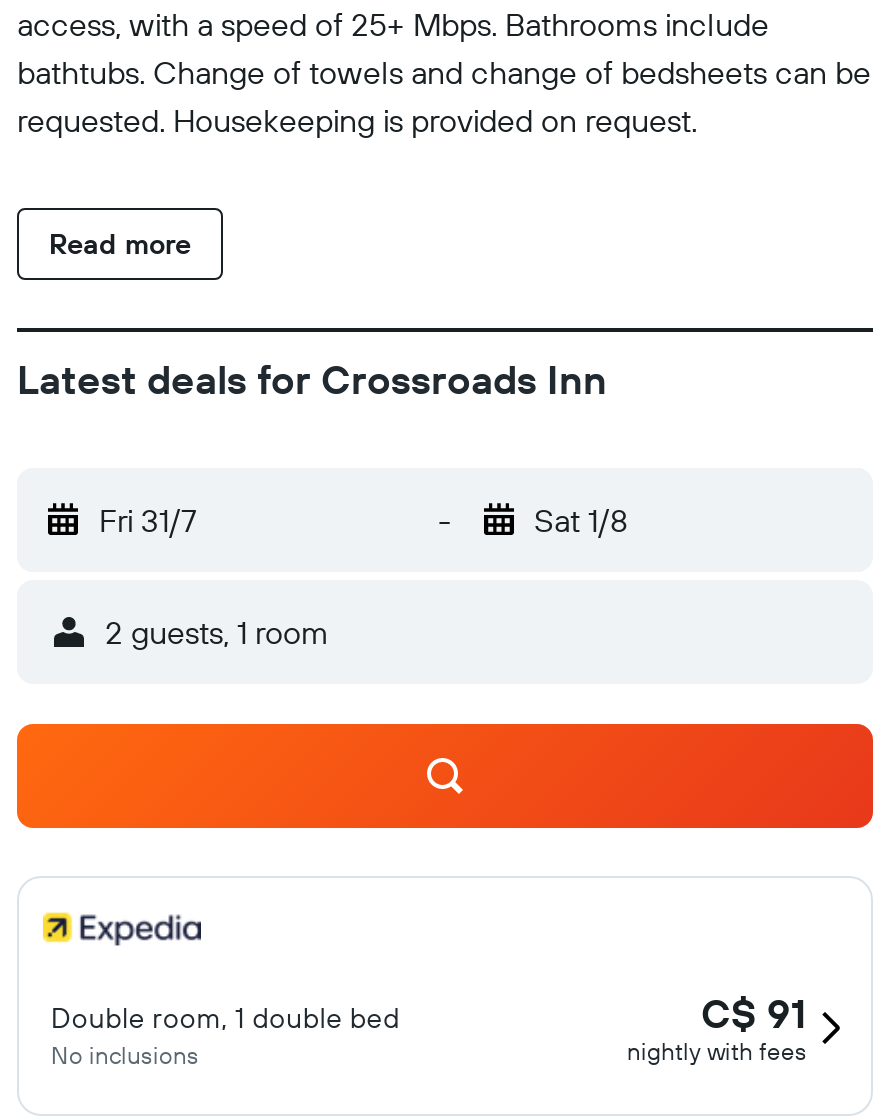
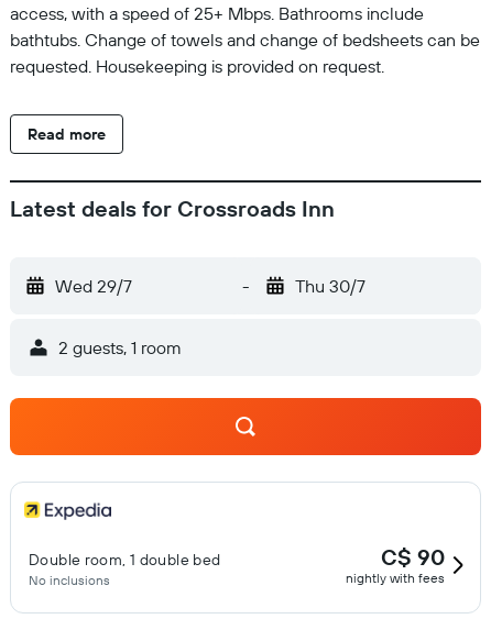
- Fri 31/7
+ Wed 29/7

- Sat 1/8
+ Thu 30/7

- C$ 91
+ C$ 90
